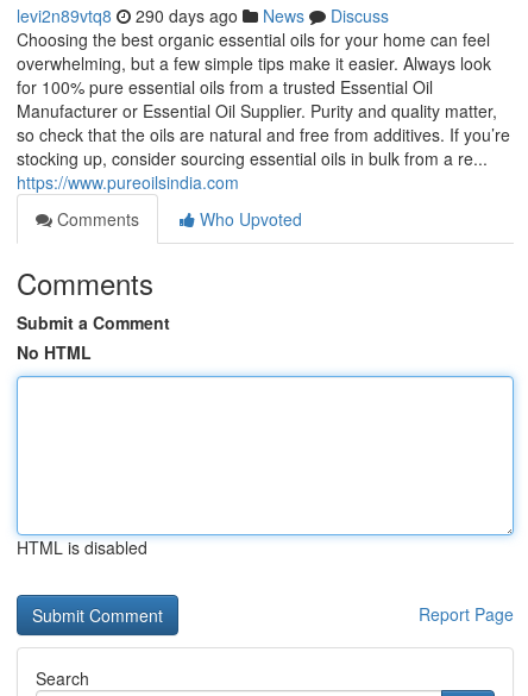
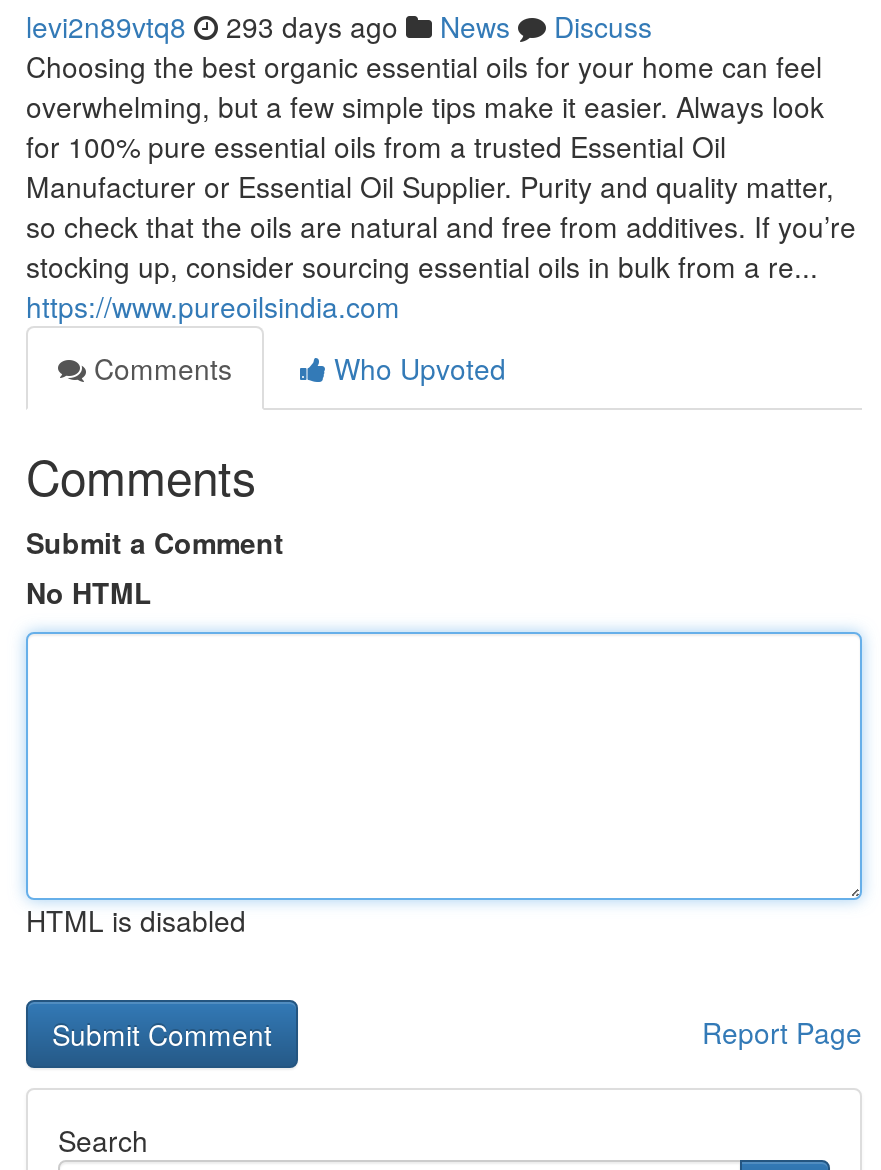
- levi2n89vtq8 290 days ago News Discuss
+ levi2n89vtq8 293 days ago News Discuss
